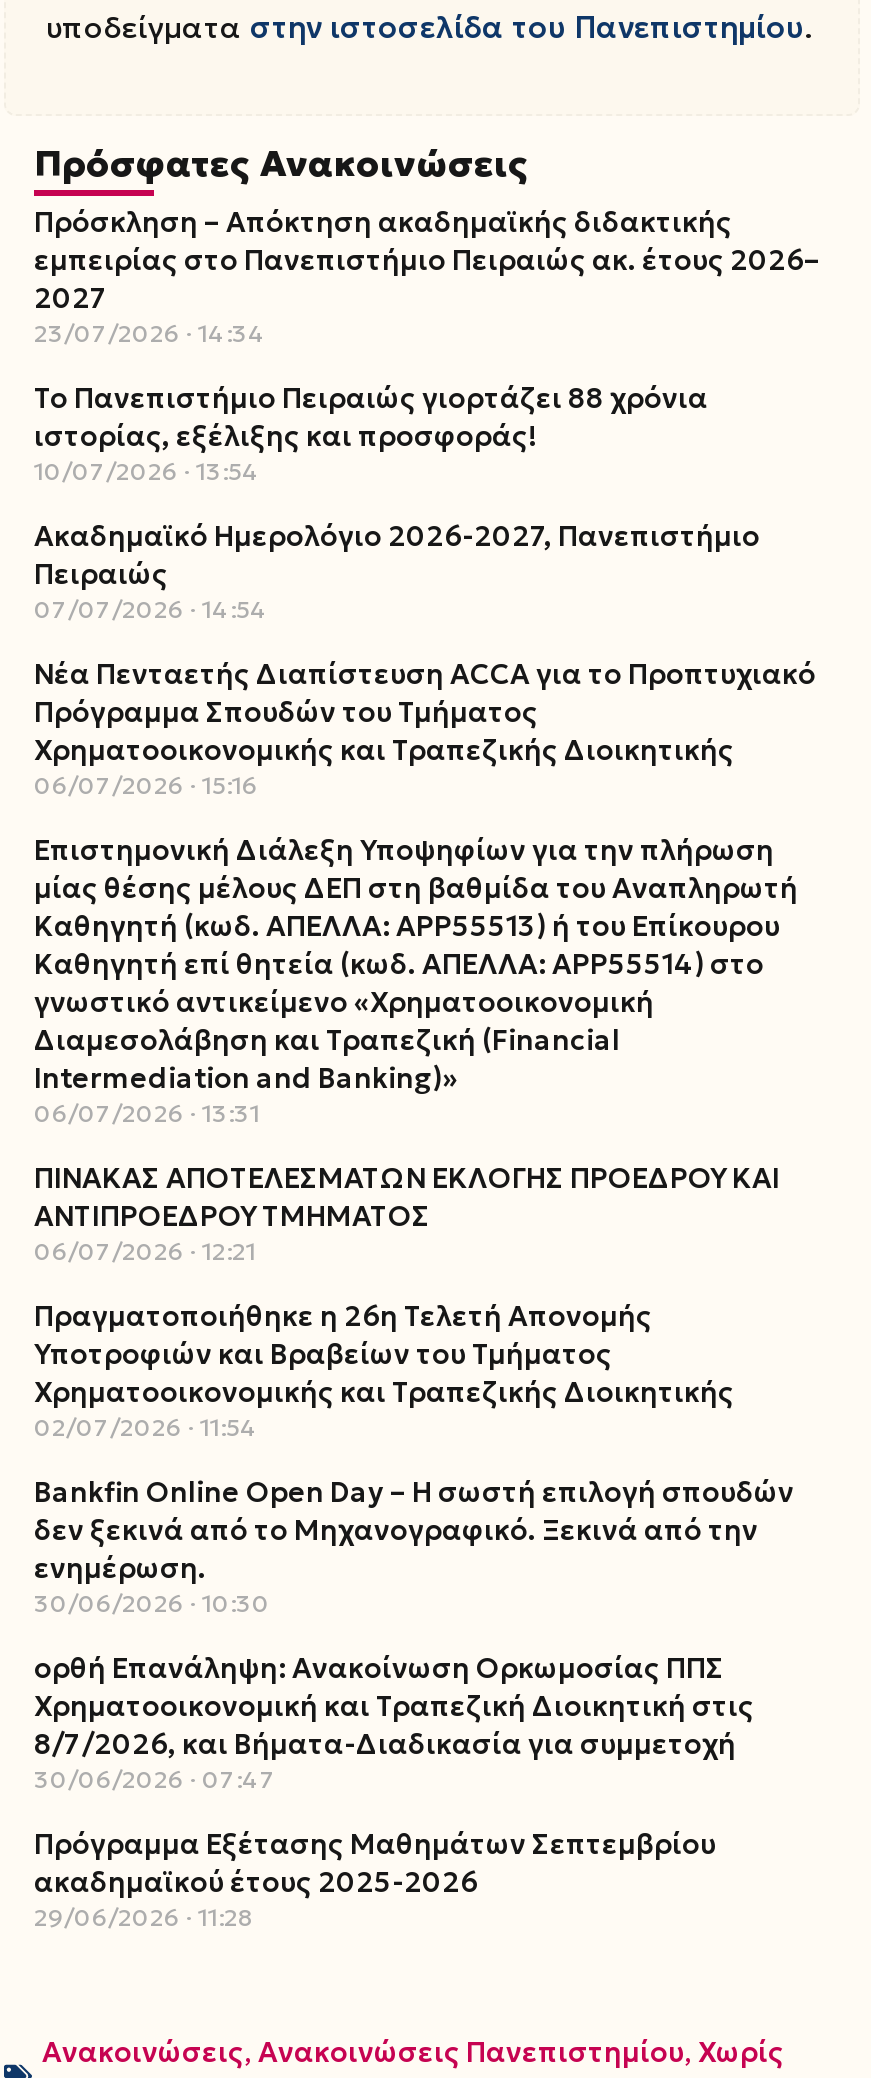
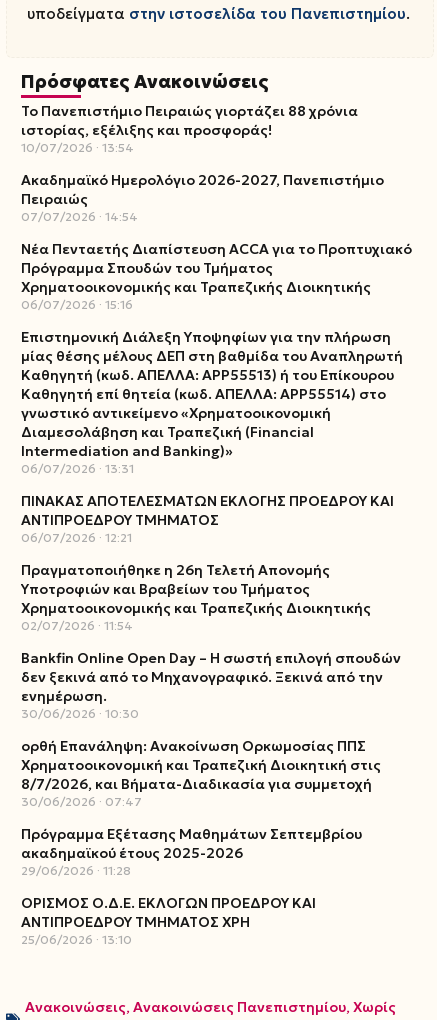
- Πρόσκληση – Απόκτηση ακαδημαϊκής διδακτικής
- εμπειρίας στο Πανεπιστήμιο Πειραιώς ακ. έτους 2026–
- 2027
- 23/07/2026 14:34

moved up: Το Πανεπιστήμιο Πειραιώς γιορτάζει 88 χρόνια | ιστορίας, εξέλιξης και προσφοράς! | 10/07/2026 13:54 | ... | ακαδημαϊκού έτους 2025-2026 | 29/06/2026 11:28

+ ΟΡΙΣΜΟΣ Ο.Δ.Ε. ΕΚΛΟΓΩΝ ΠΡΟΕΔΡΟΥ ΚΑΙ
+ ΑΝΤΙΠΡΟΕΔΡΟΥ ΤΜΗΜΑΤΟΣ ΧΡΗ
+ 25/06/2026 13:10
